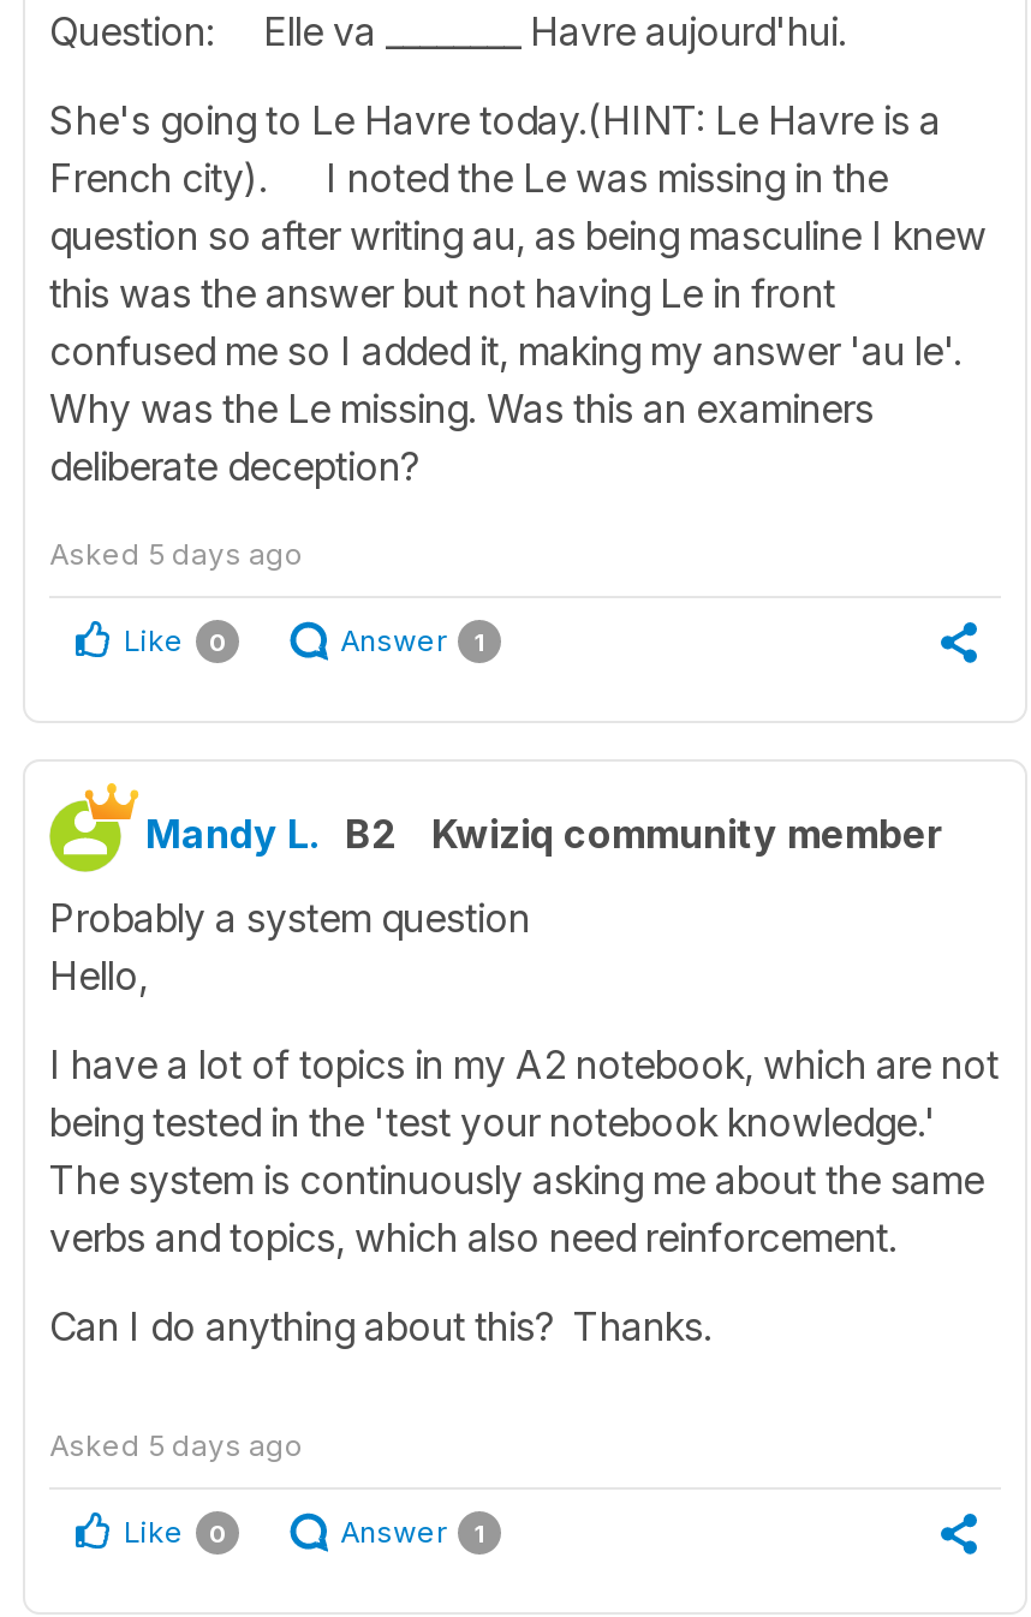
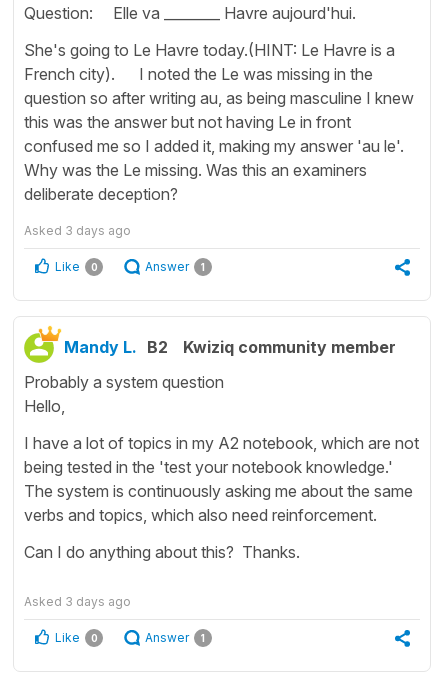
- Asked 5 days ago
+ Asked 3 days ago

- Asked 5 days ago
+ Asked 3 days ago
